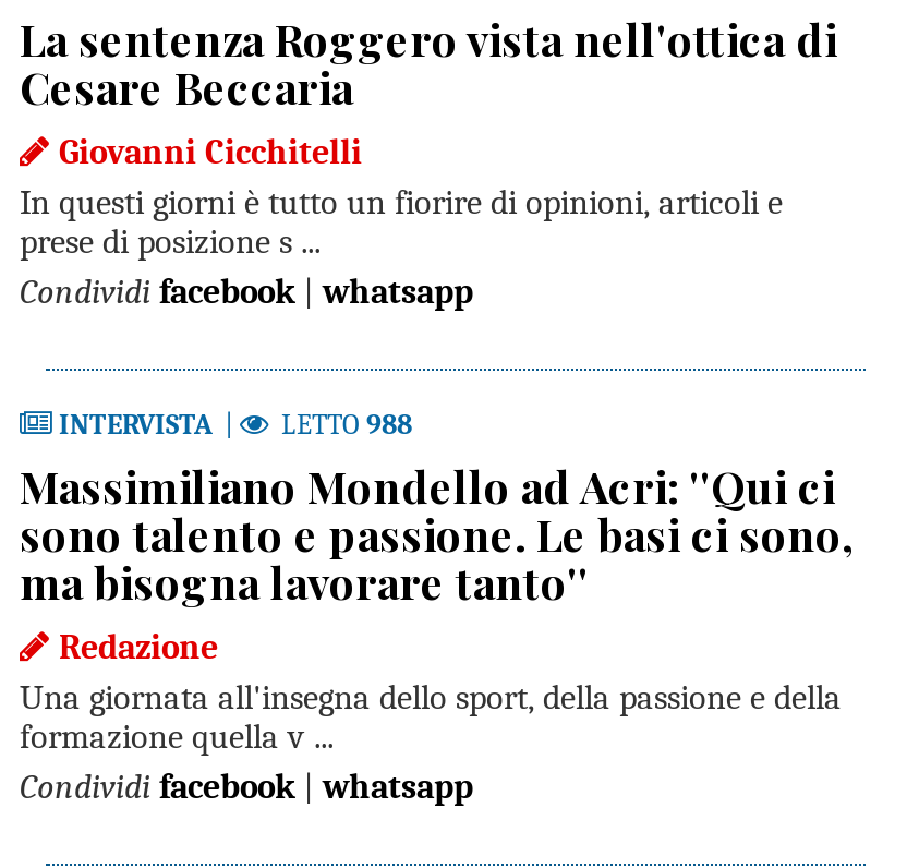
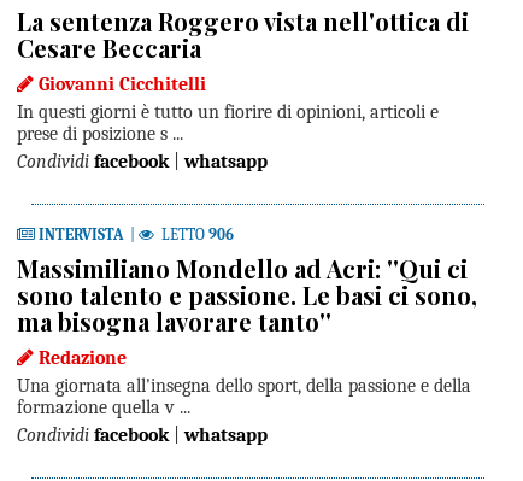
- LETTO 988
+ LETTO 906
